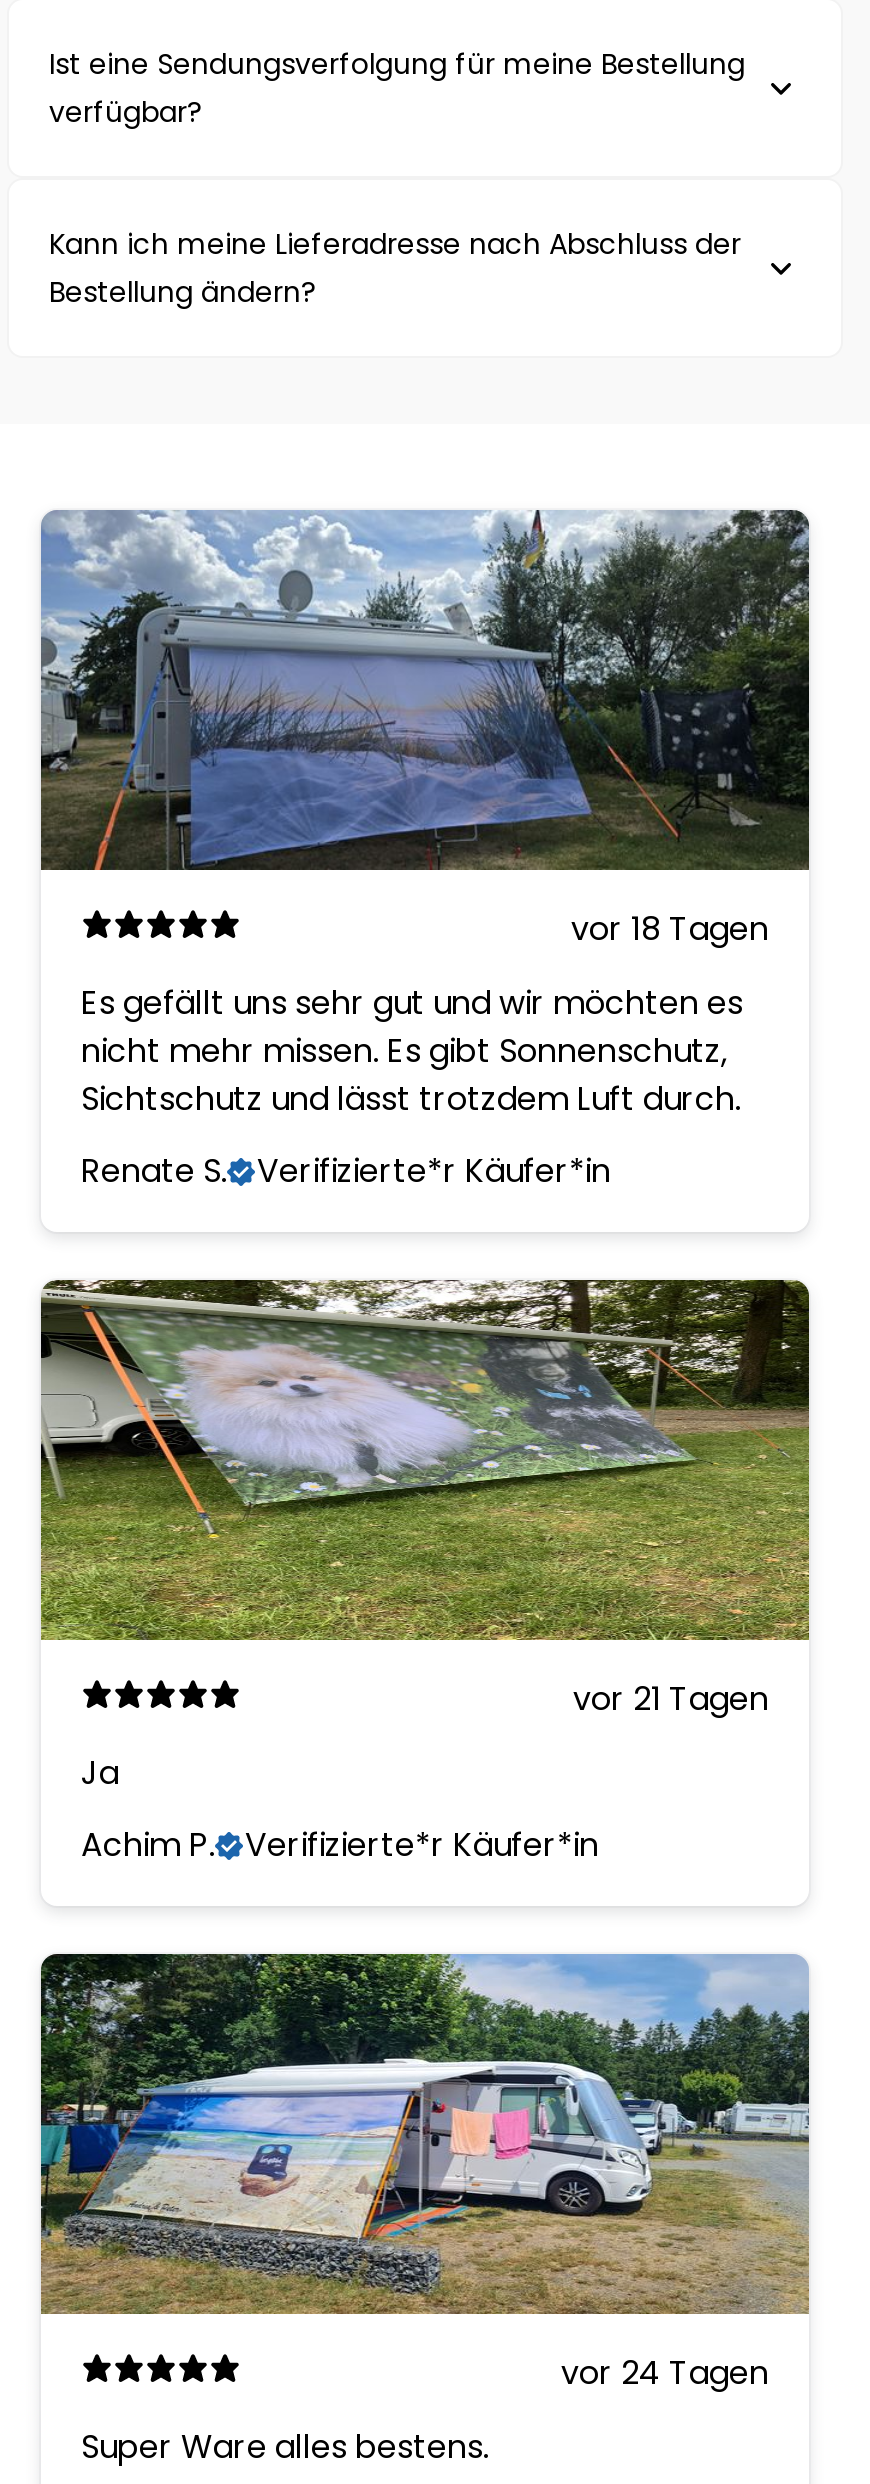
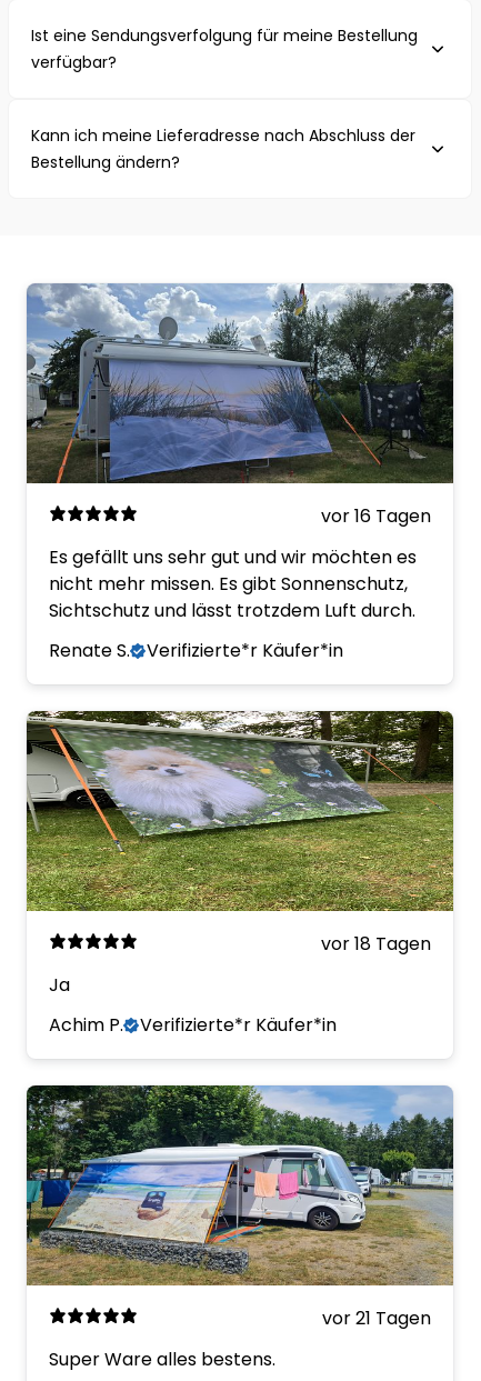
- vor 18 Tagen
+ vor 16 Tagen

- vor 21 Tagen
+ vor 18 Tagen

- vor 24 Tagen
+ vor 21 Tagen
